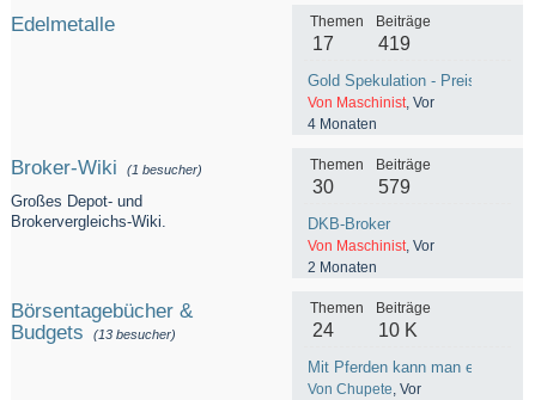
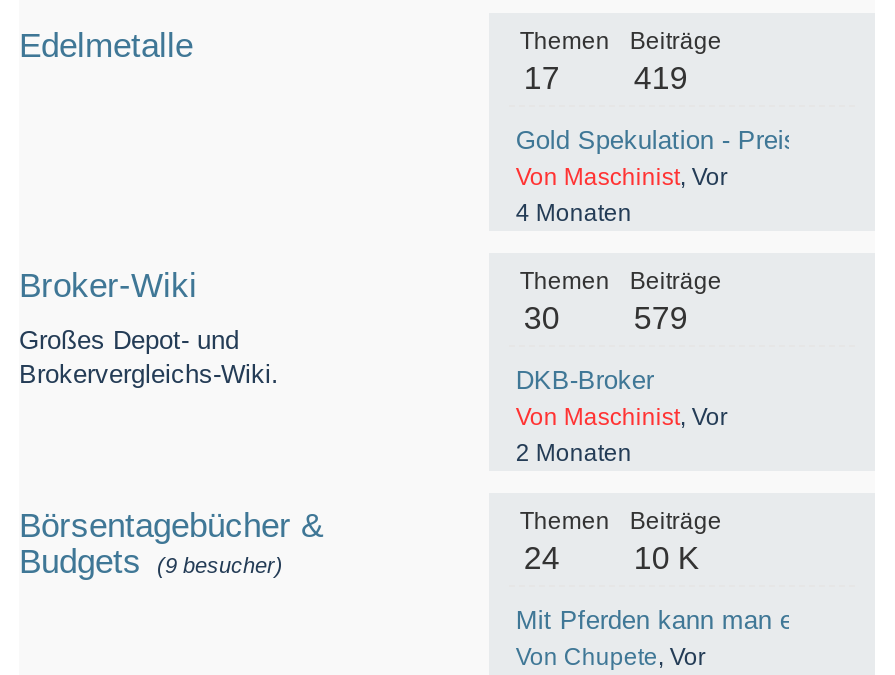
- (1 besucher)

- Budgets (13 besucher)
+ Budgets (9 besucher)
